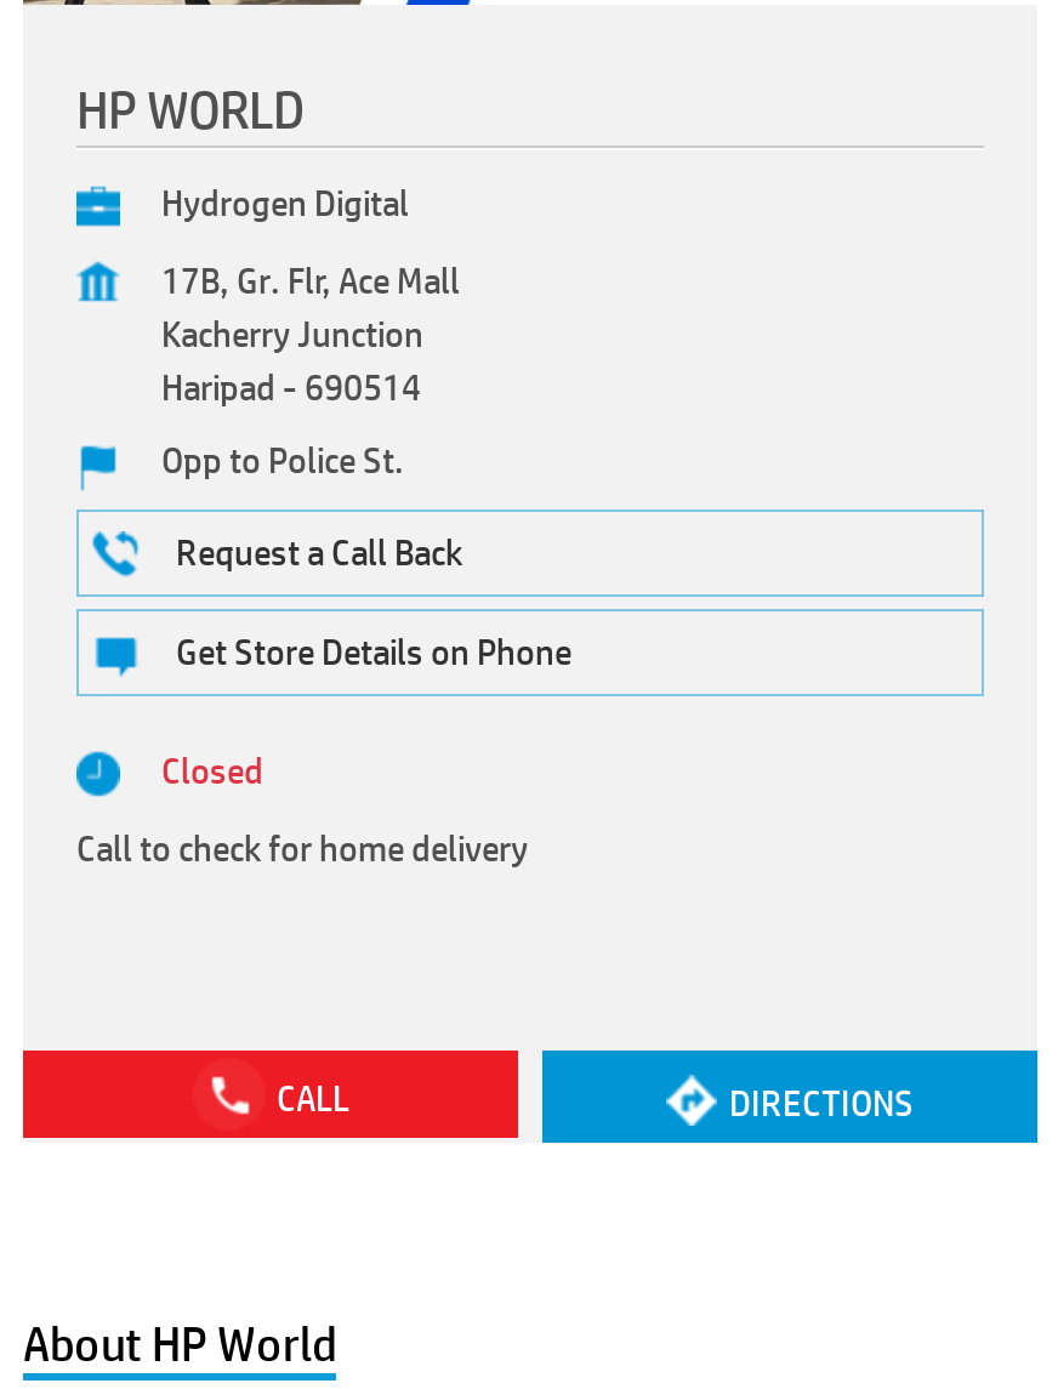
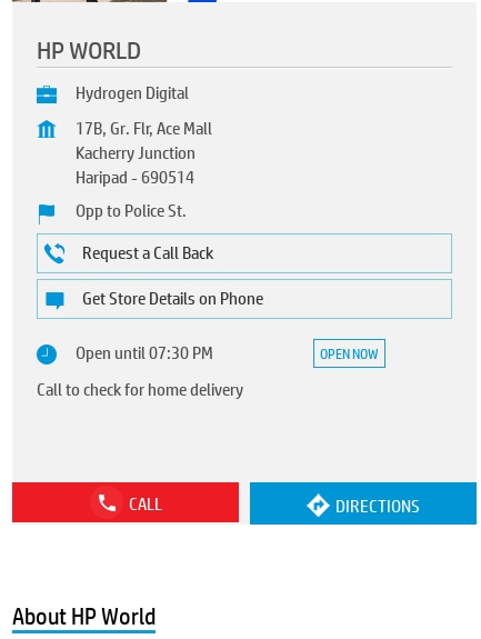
- Closed
+ Open until 07:30 PM
+ OPEN NOW
